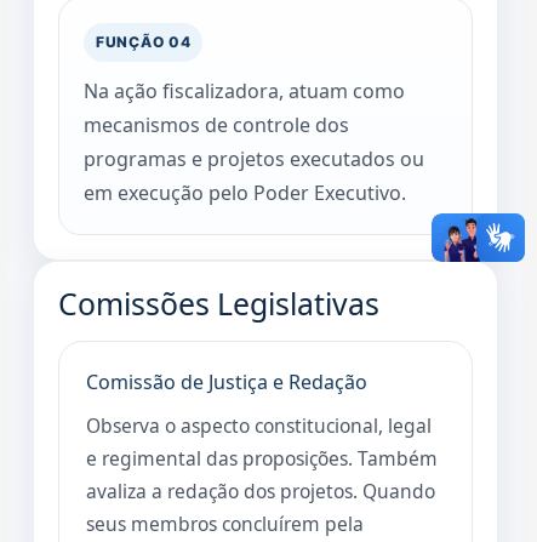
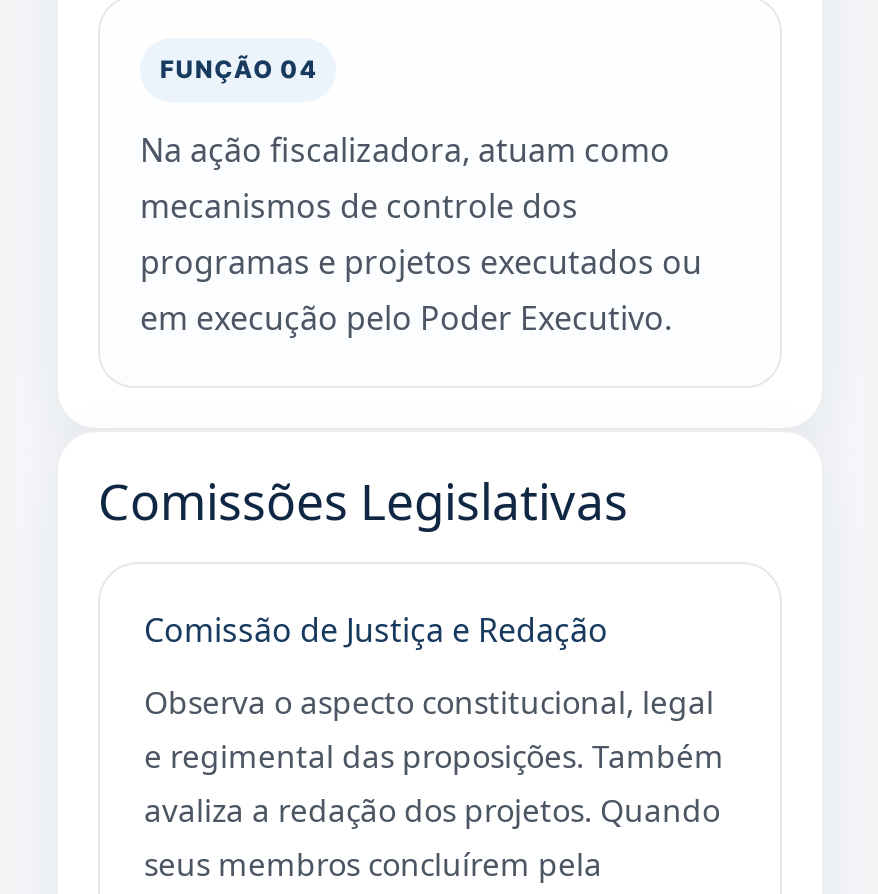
- [image]
